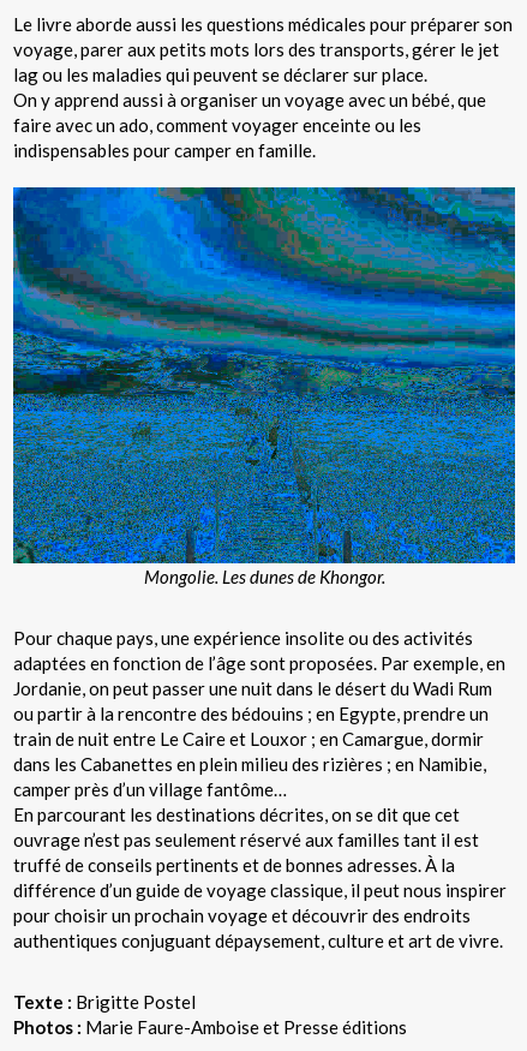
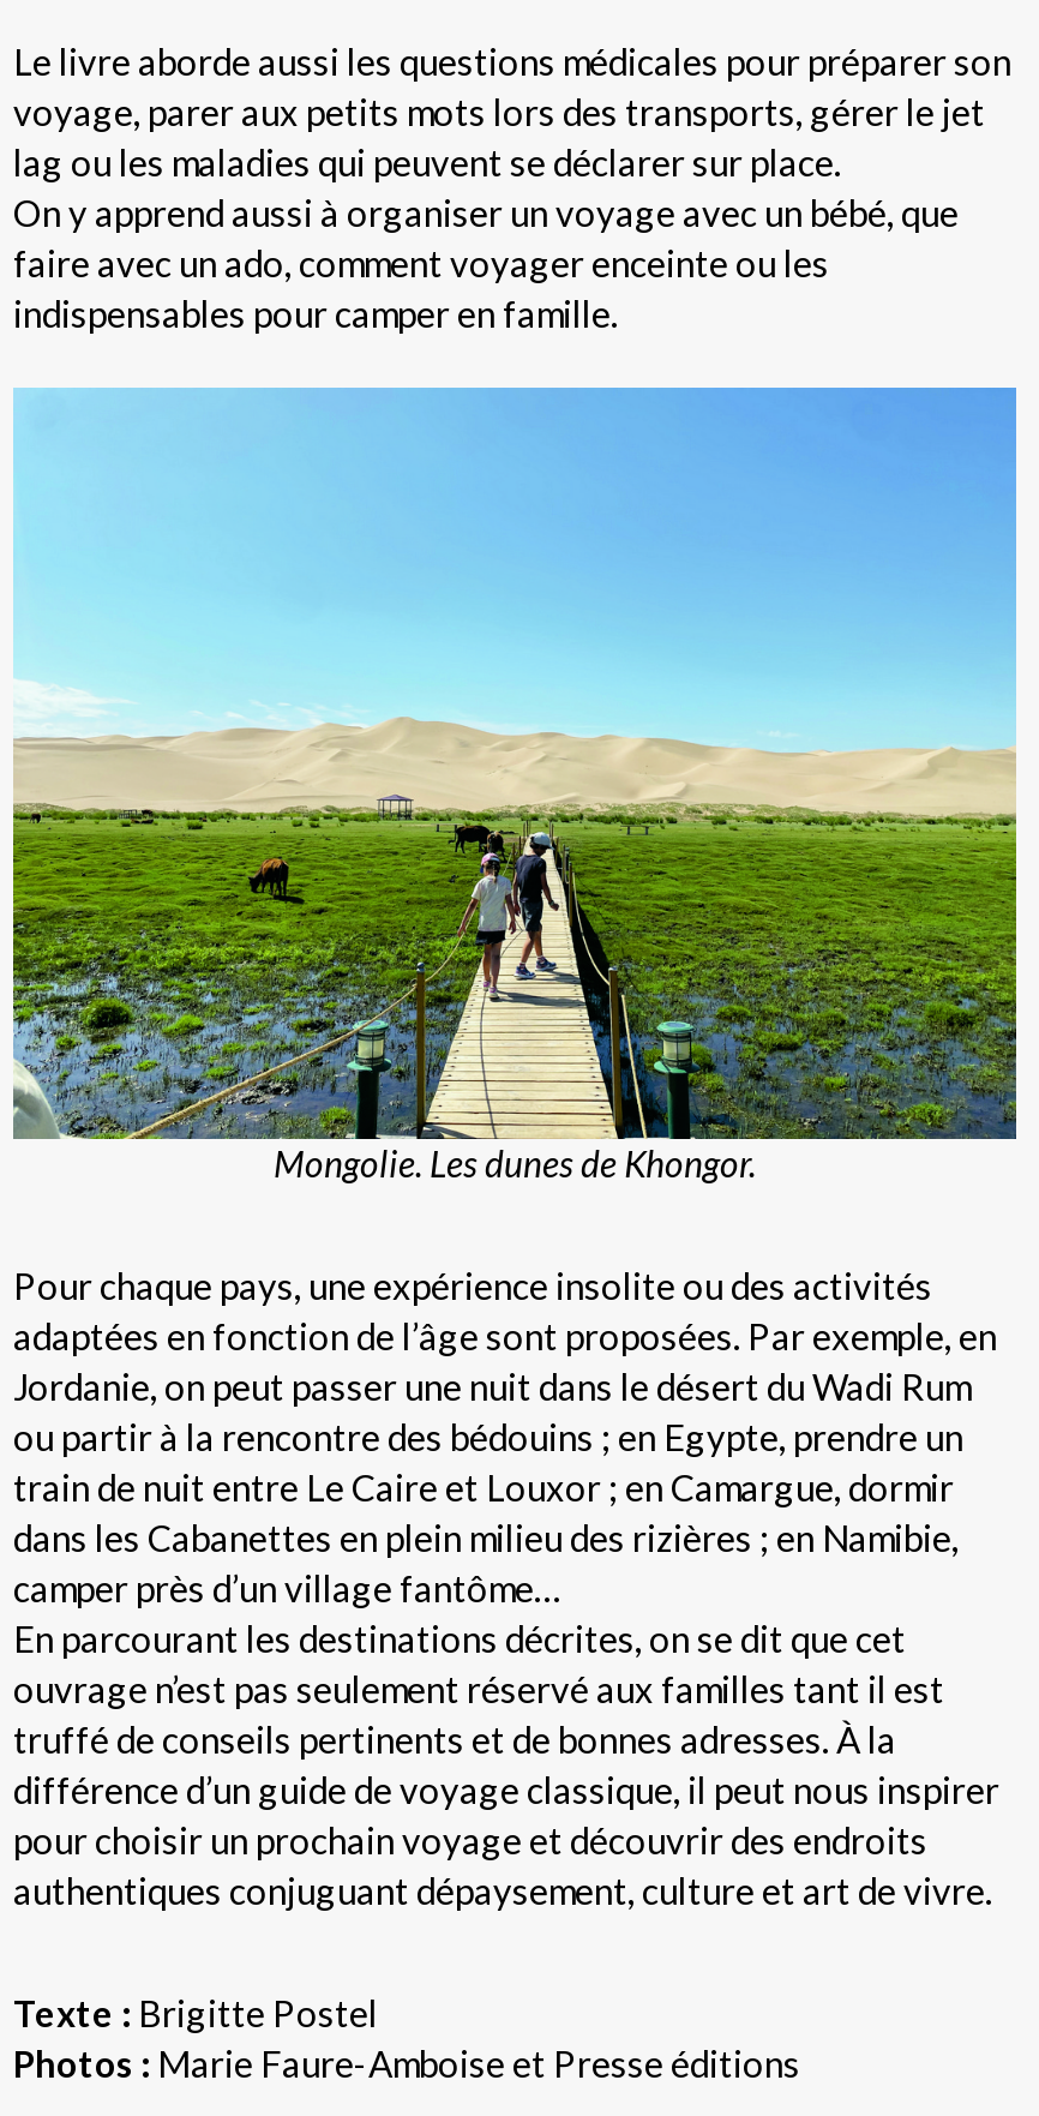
- [image]
+ [image]
